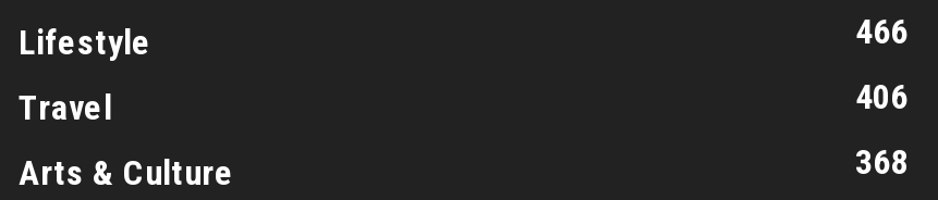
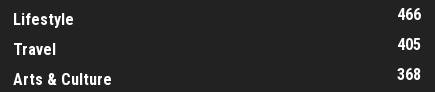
- 406
+ 405
